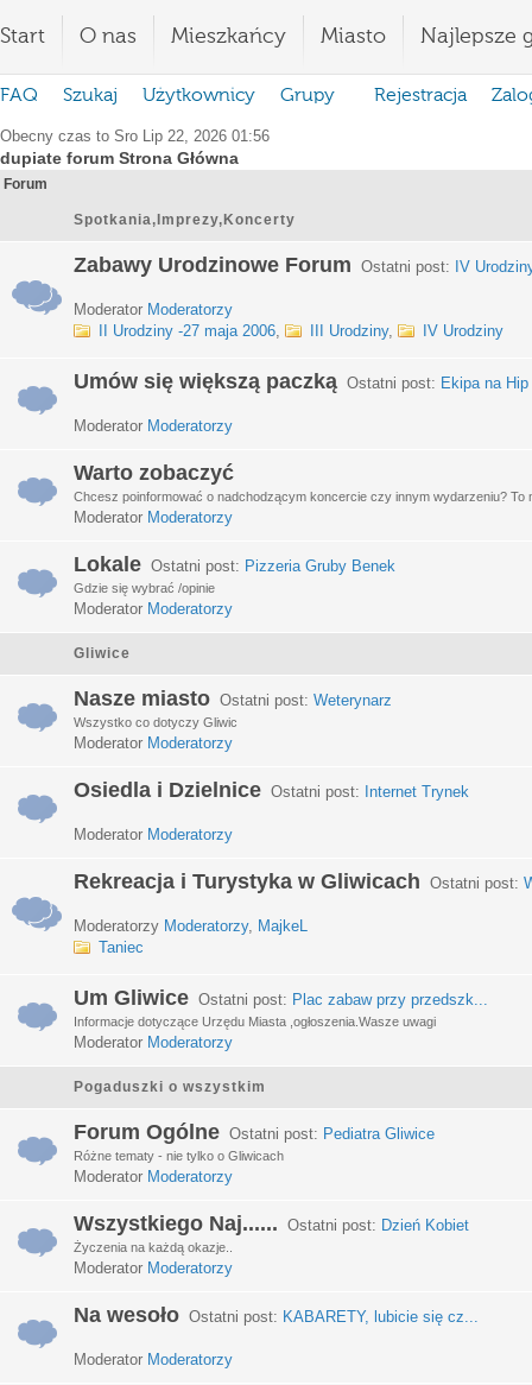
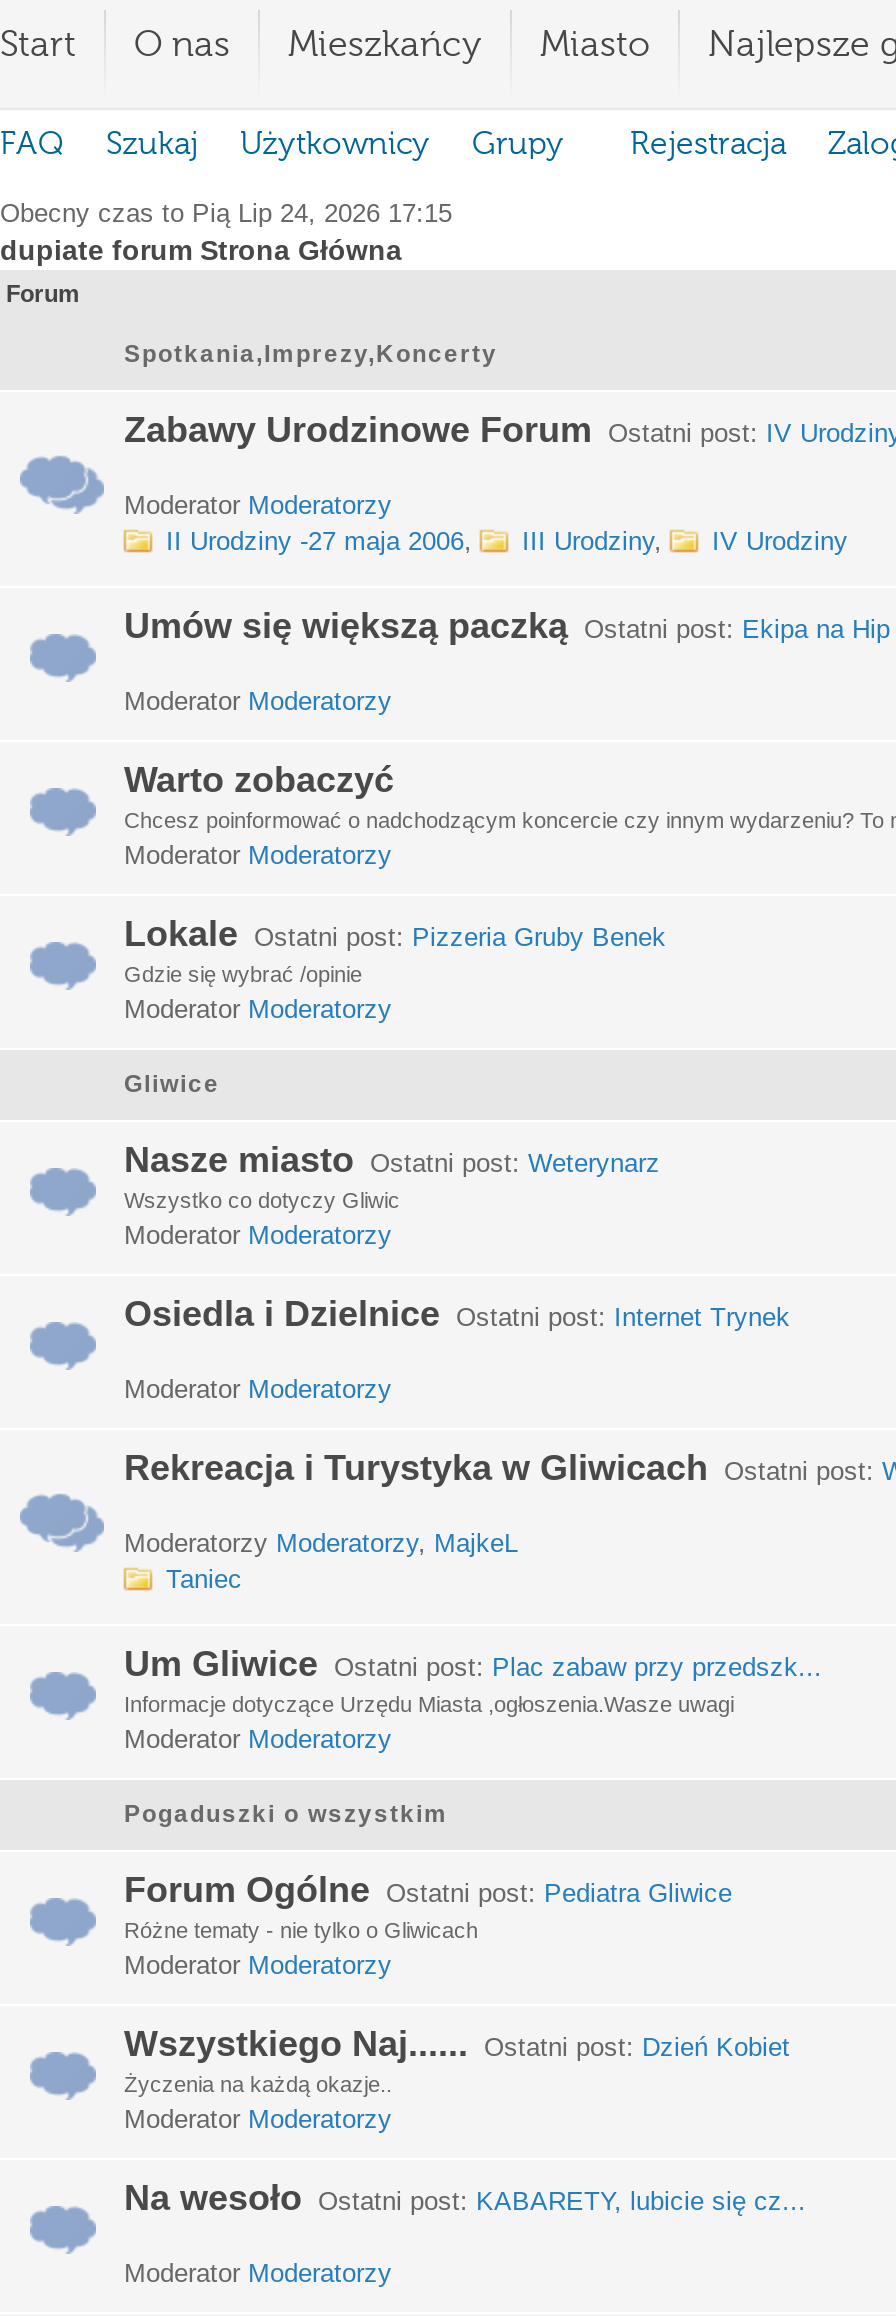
- Obecny czas to Sro Lip 22, 2026 01:56
+ Obecny czas to Pią Lip 24, 2026 17:15
